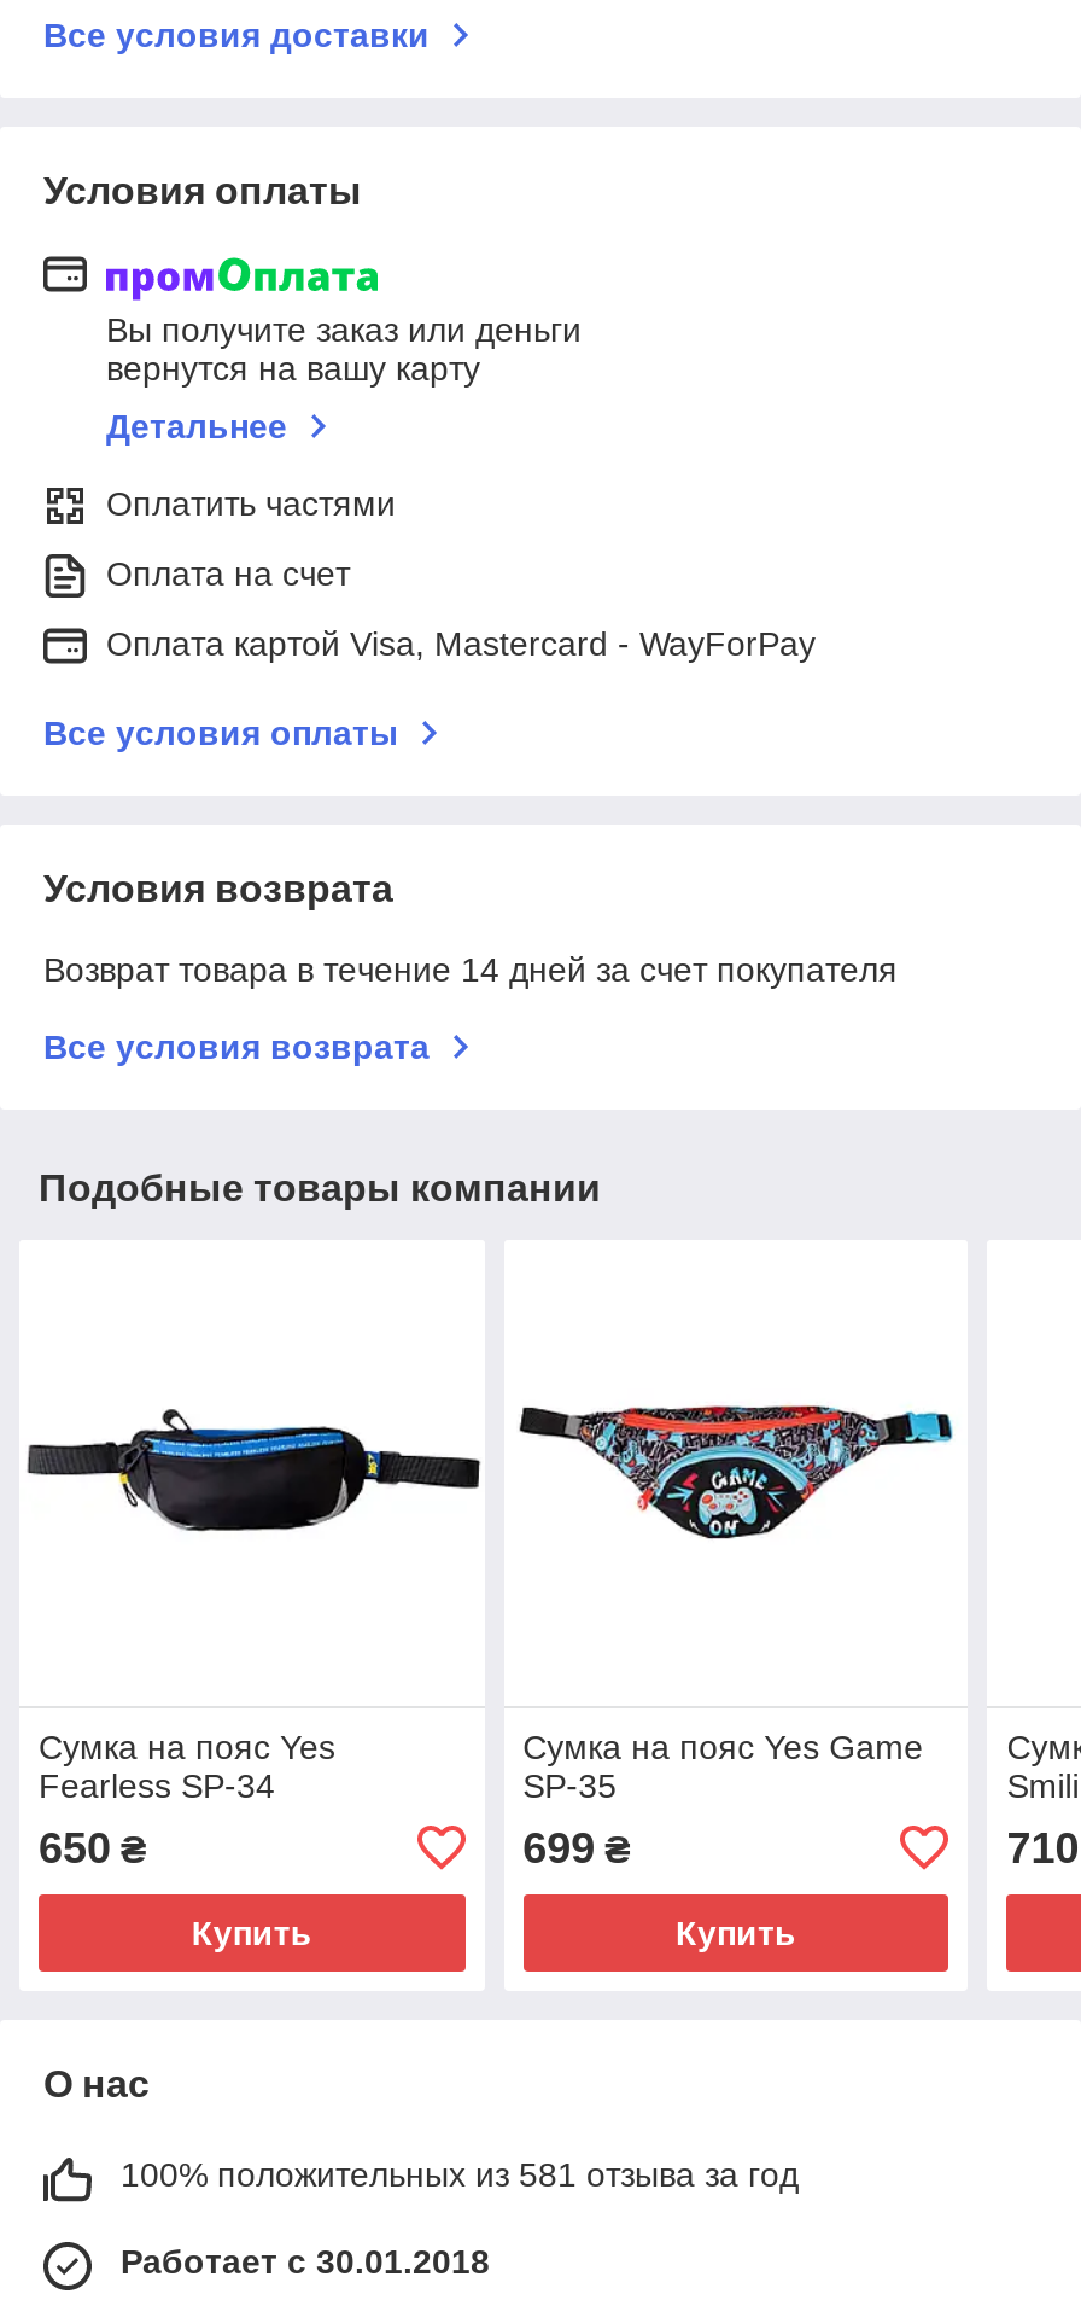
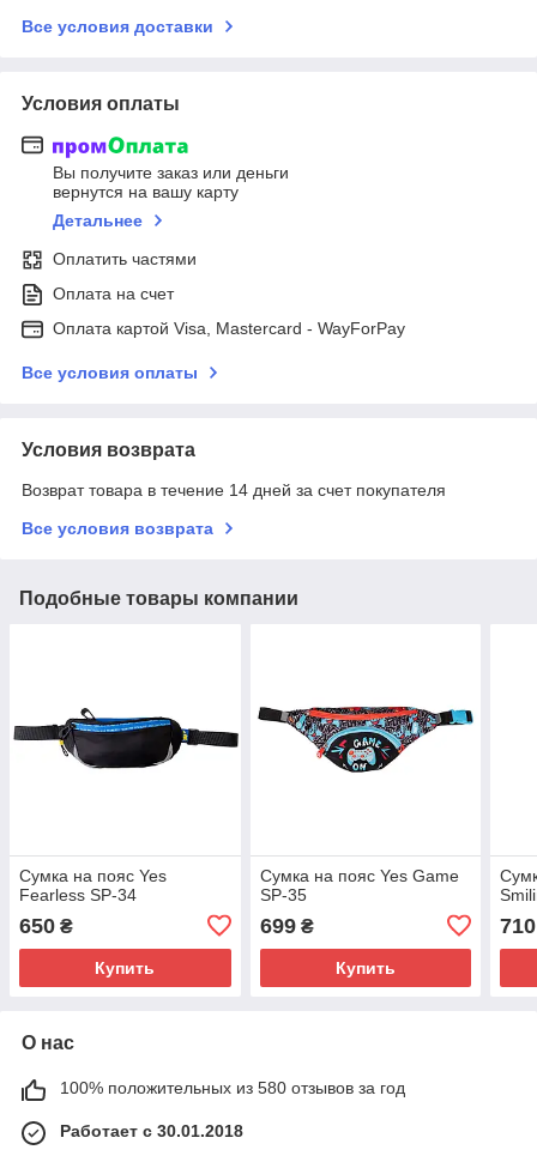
- 100% положительных из 581 отзыва за год
+ 100% положительных из 580 отзывов за год
